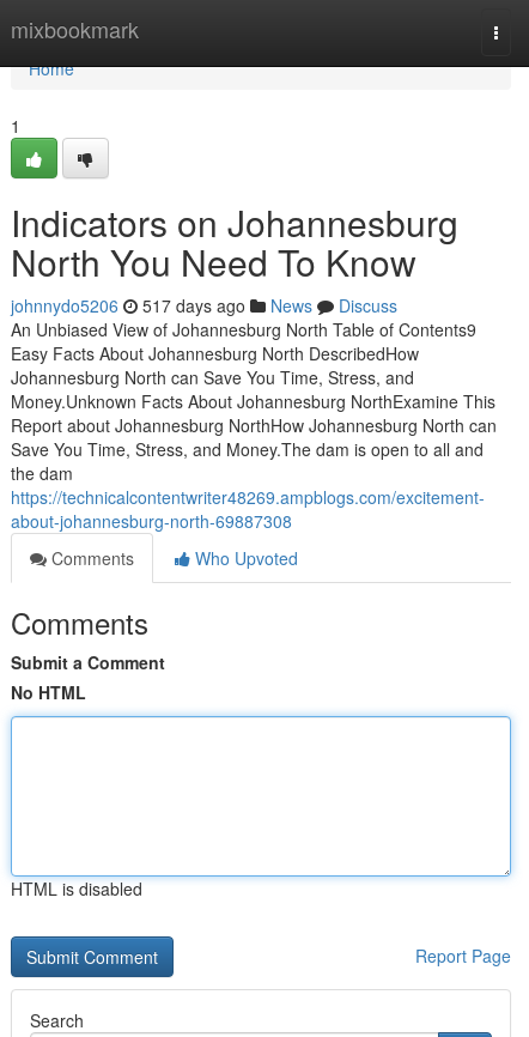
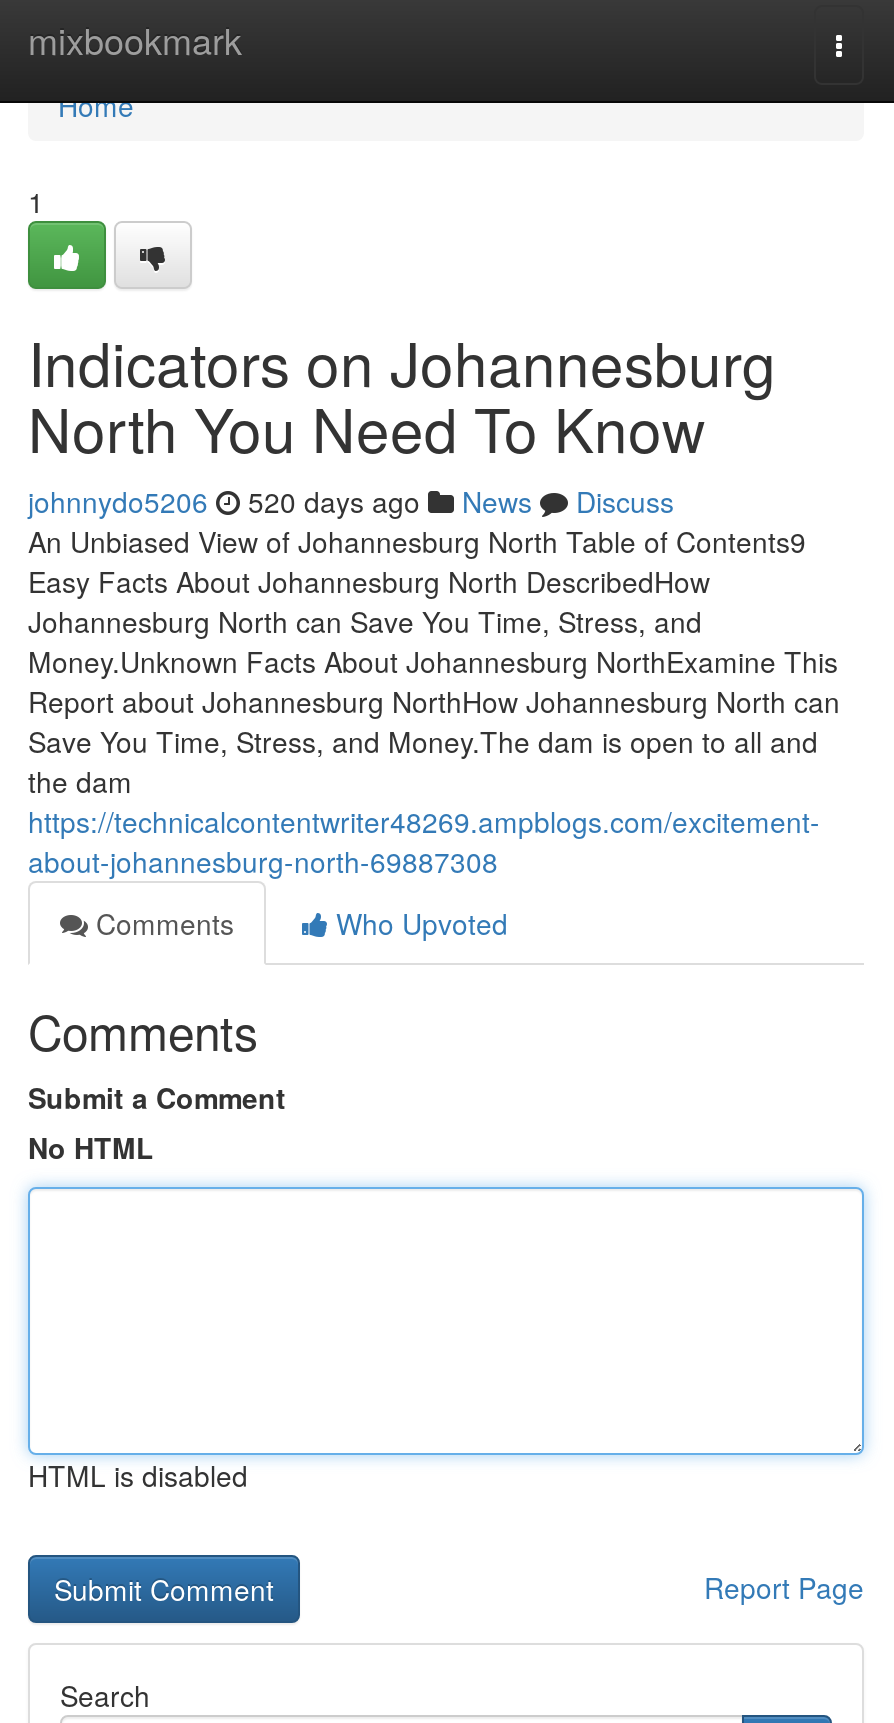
- johnnydo5206 517 days ago News Discuss
+ johnnydo5206 520 days ago News Discuss
